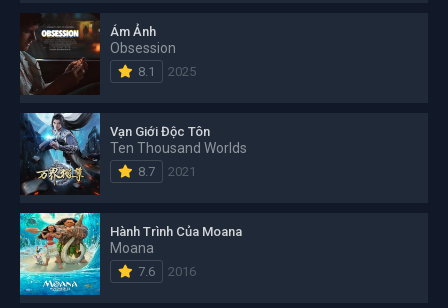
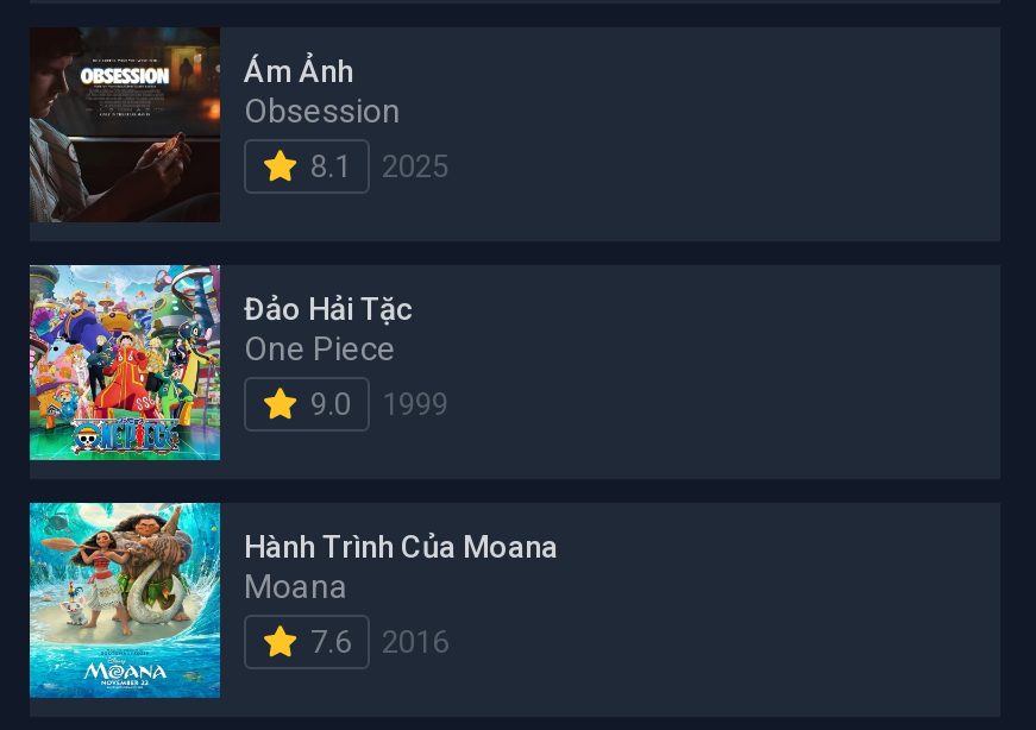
- [image]
- Vạn Giới Độc Tôn
- Ten Thousand Worlds
+ [image]
+ Đảo Hải Tặc
+ One Piece

- 8.7
- 2021
+ 9.0
+ 1999
